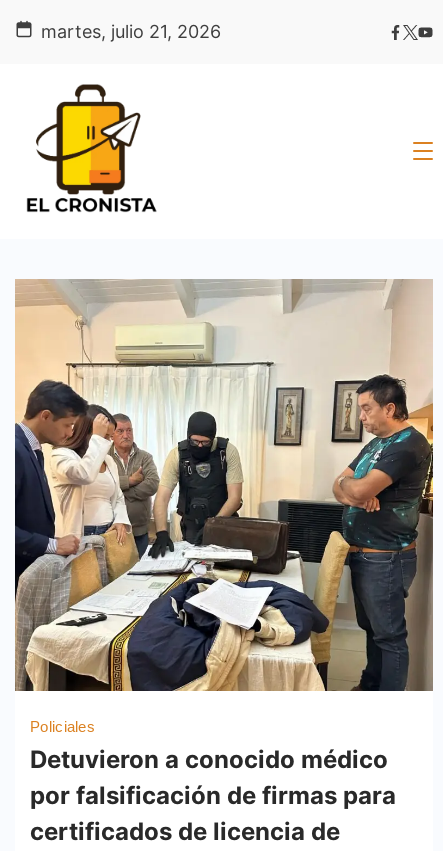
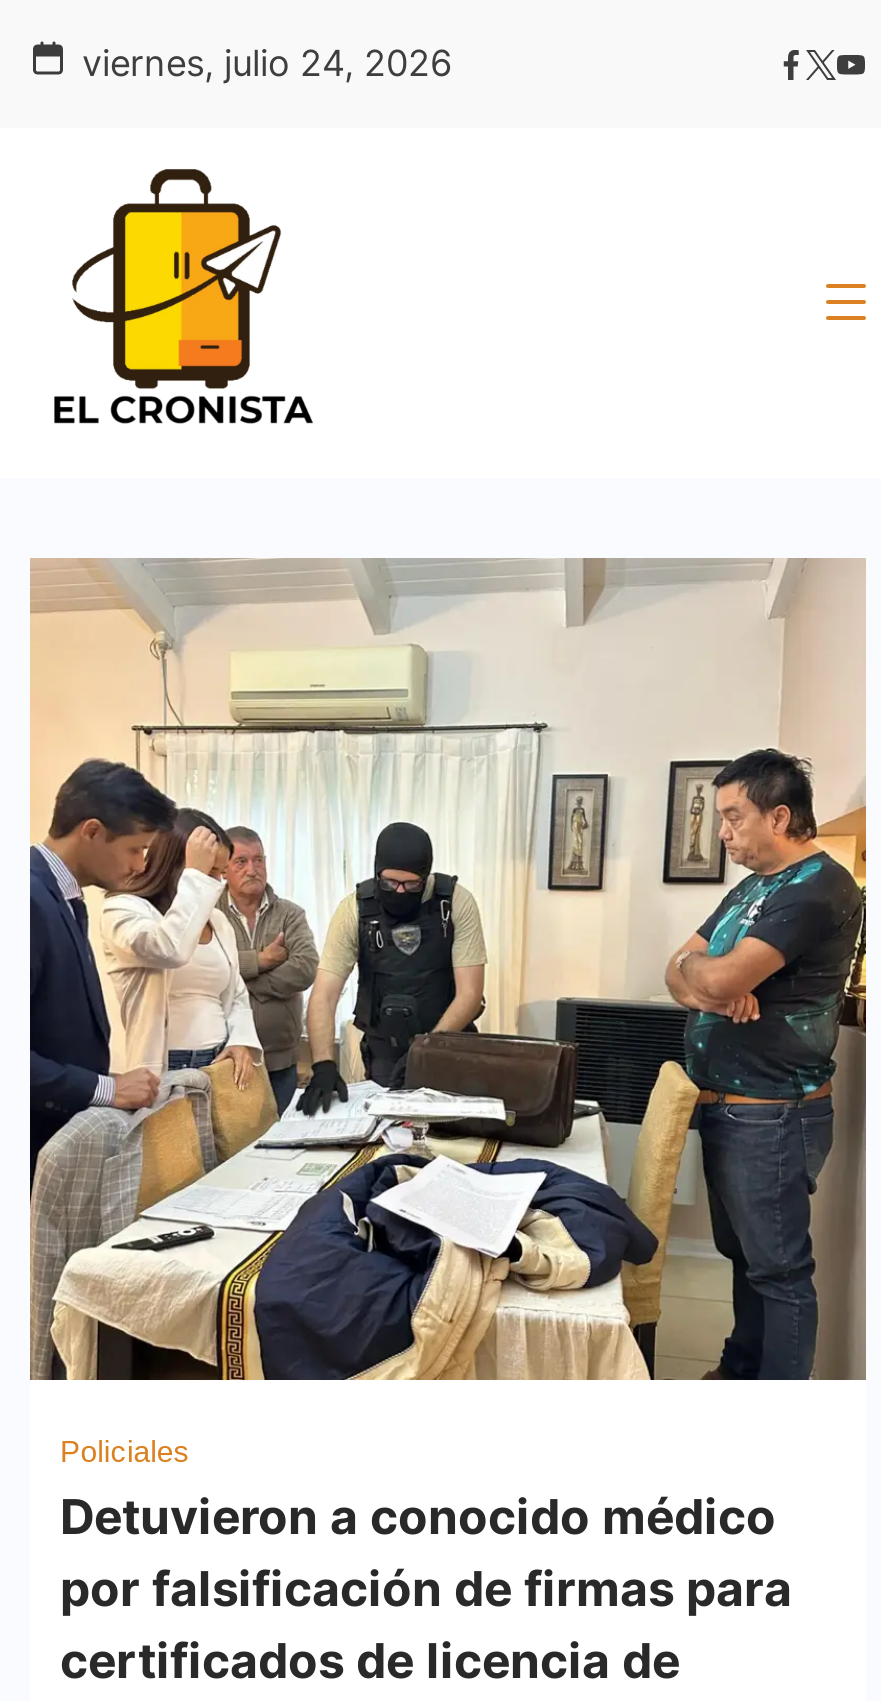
- martes, julio 21, 2026
+ viernes, julio 24, 2026
